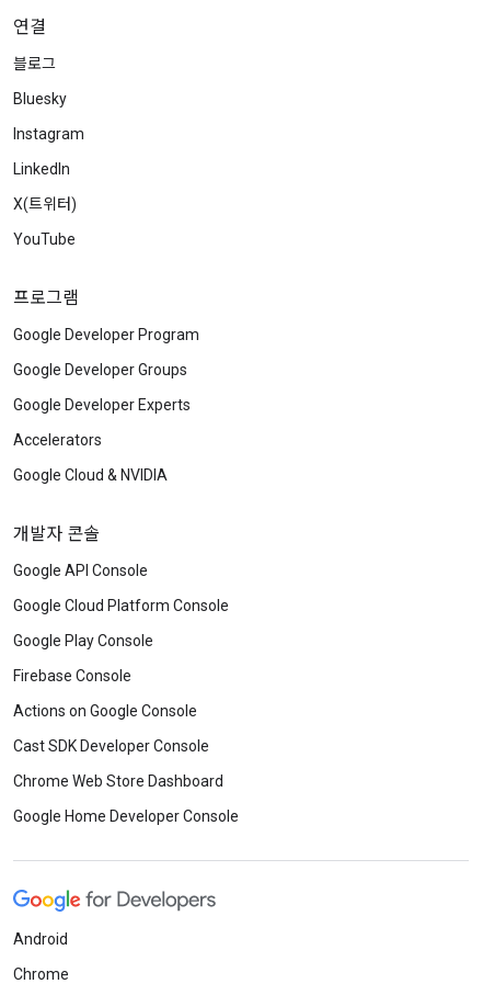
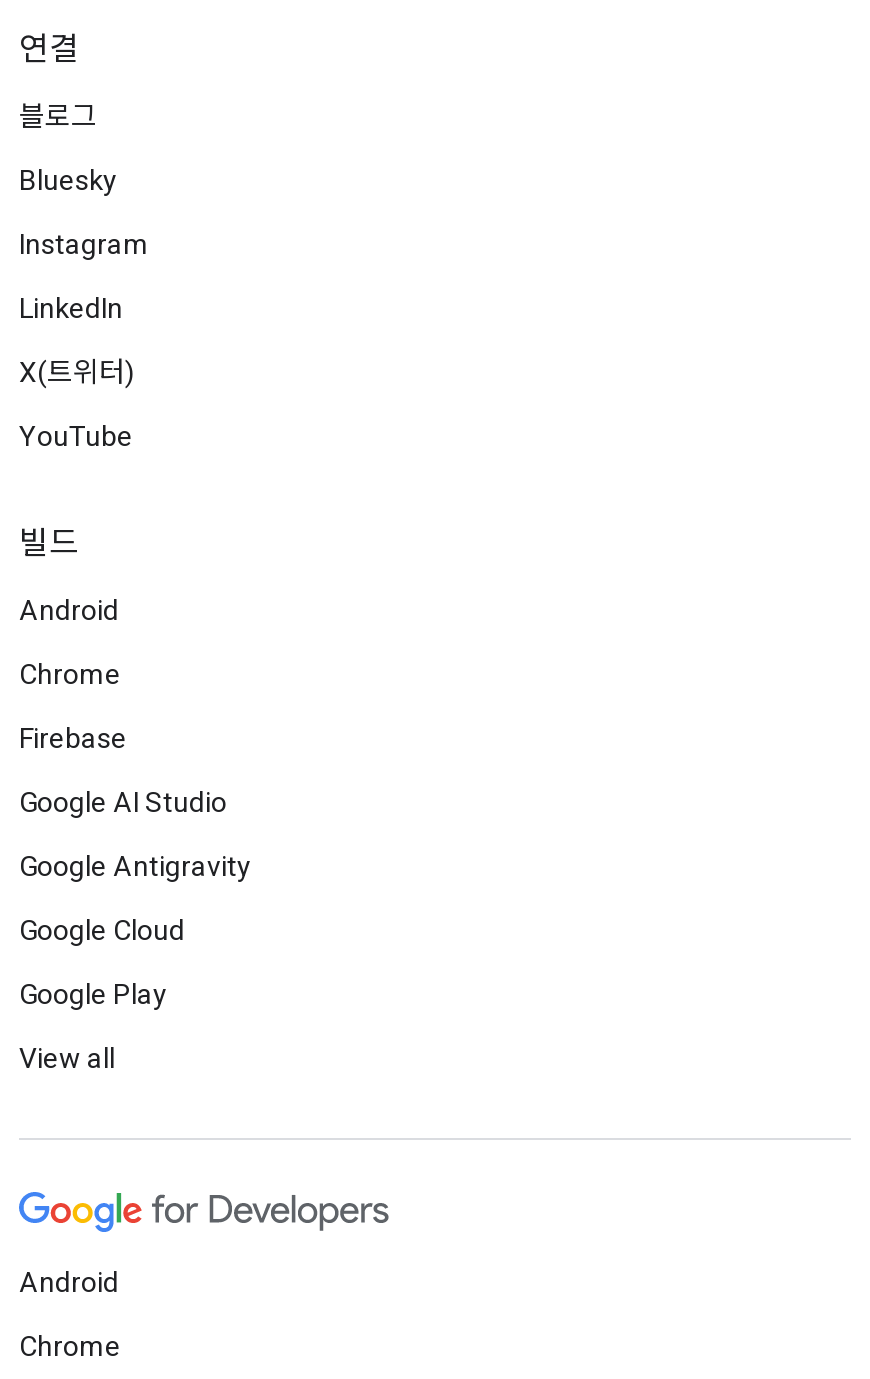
- 프로그램
- Google Developer Program
- Google Developer Groups
- Google Developer Experts
- Accelerators
- Google Cloud & NVIDIA
- 개발자 콘솔
- Google API Console
- Google Cloud Platform Console
- Google Play Console
- Firebase Console
- Actions on Google Console
- Cast SDK Developer Console
- Chrome Web Store Dashboard
- Google Home Developer Console
+ 빌드
+ Android
+ Chrome
+ Firebase
+ Google AI Studio
+ Google Antigravity
+ Google Cloud
+ Google Play
+ View all
